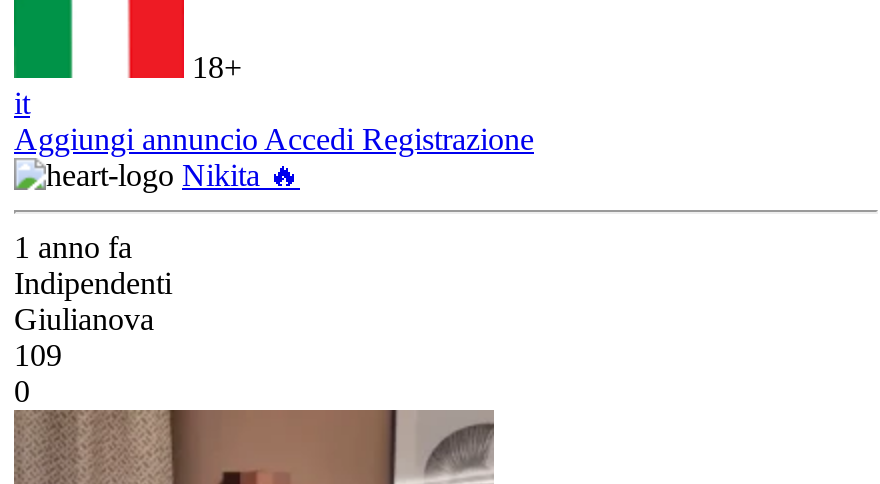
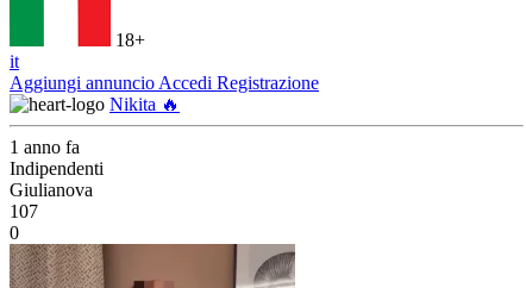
- 109
+ 107
